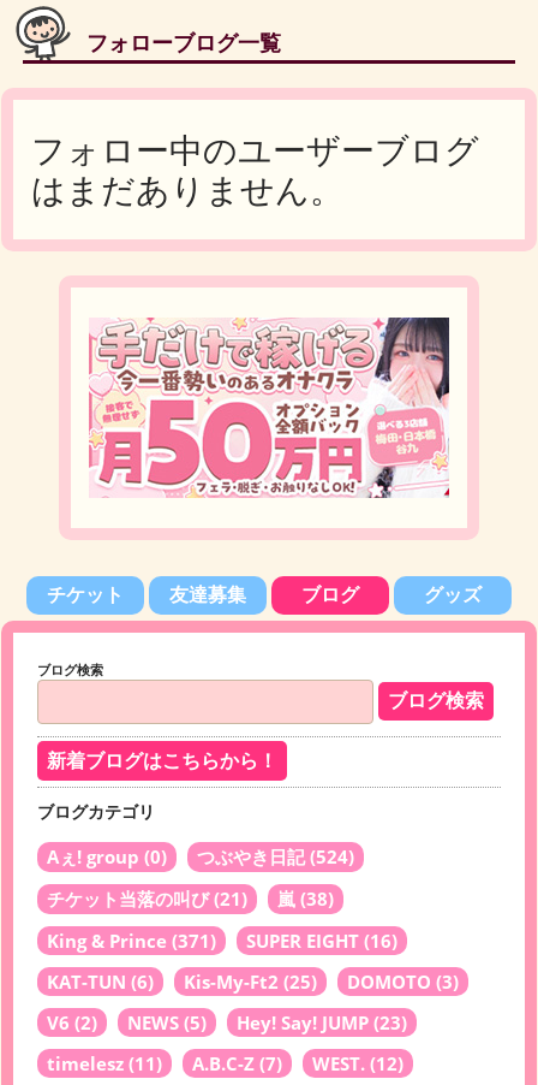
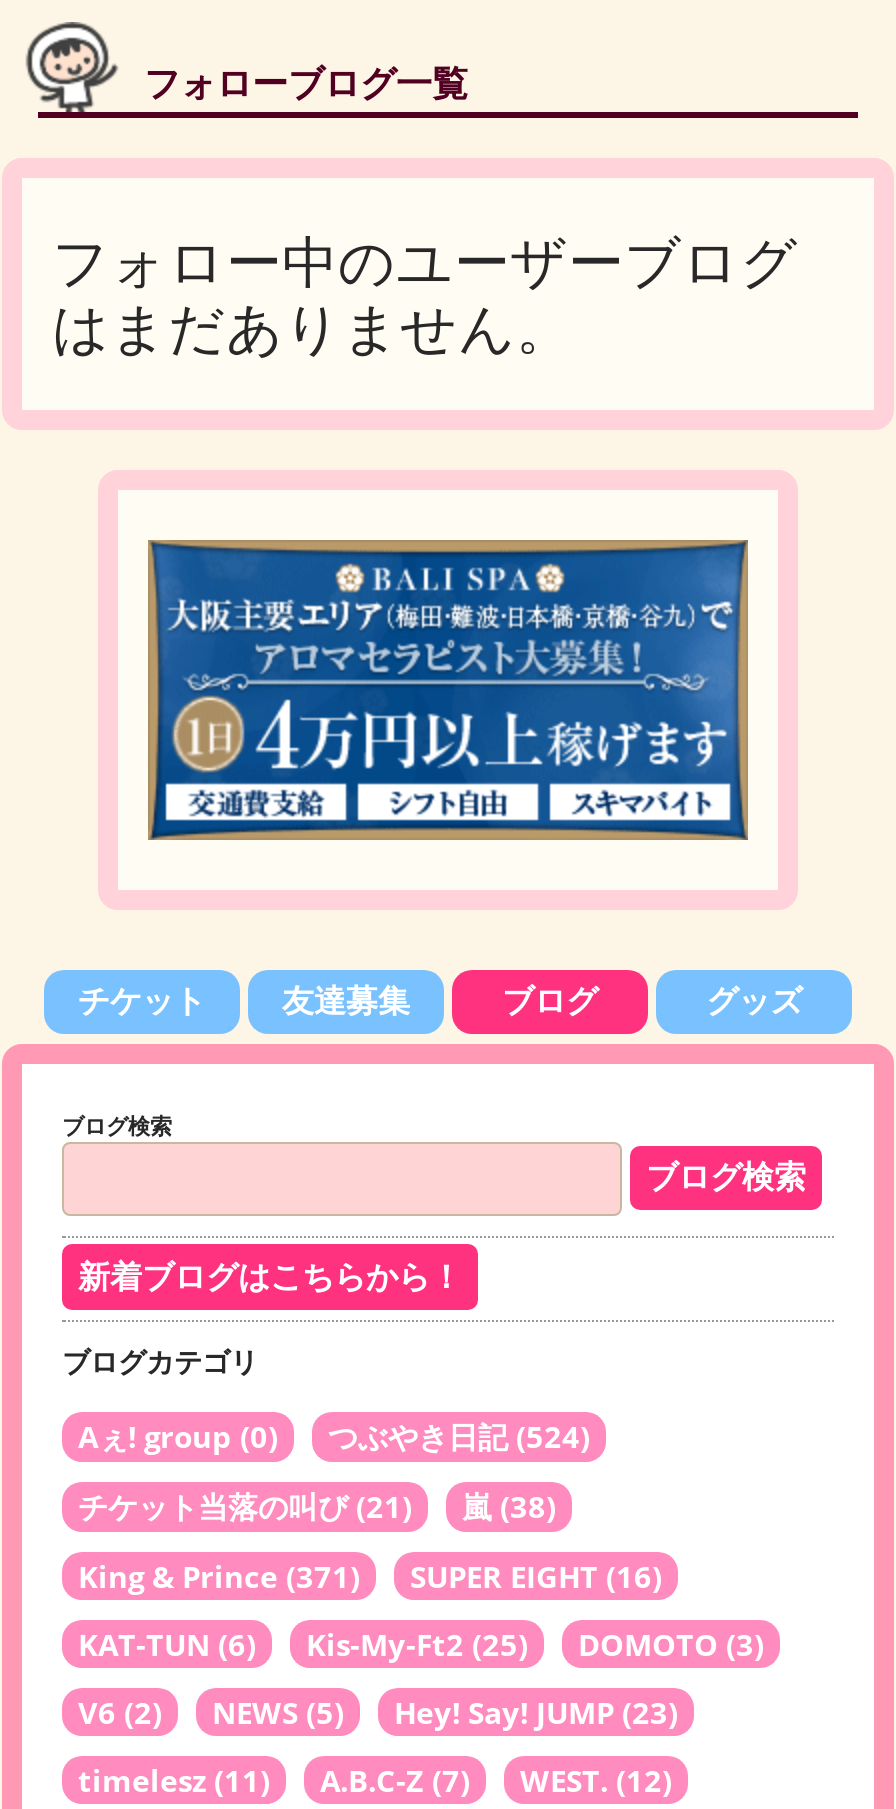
- [image]
+ [image]
